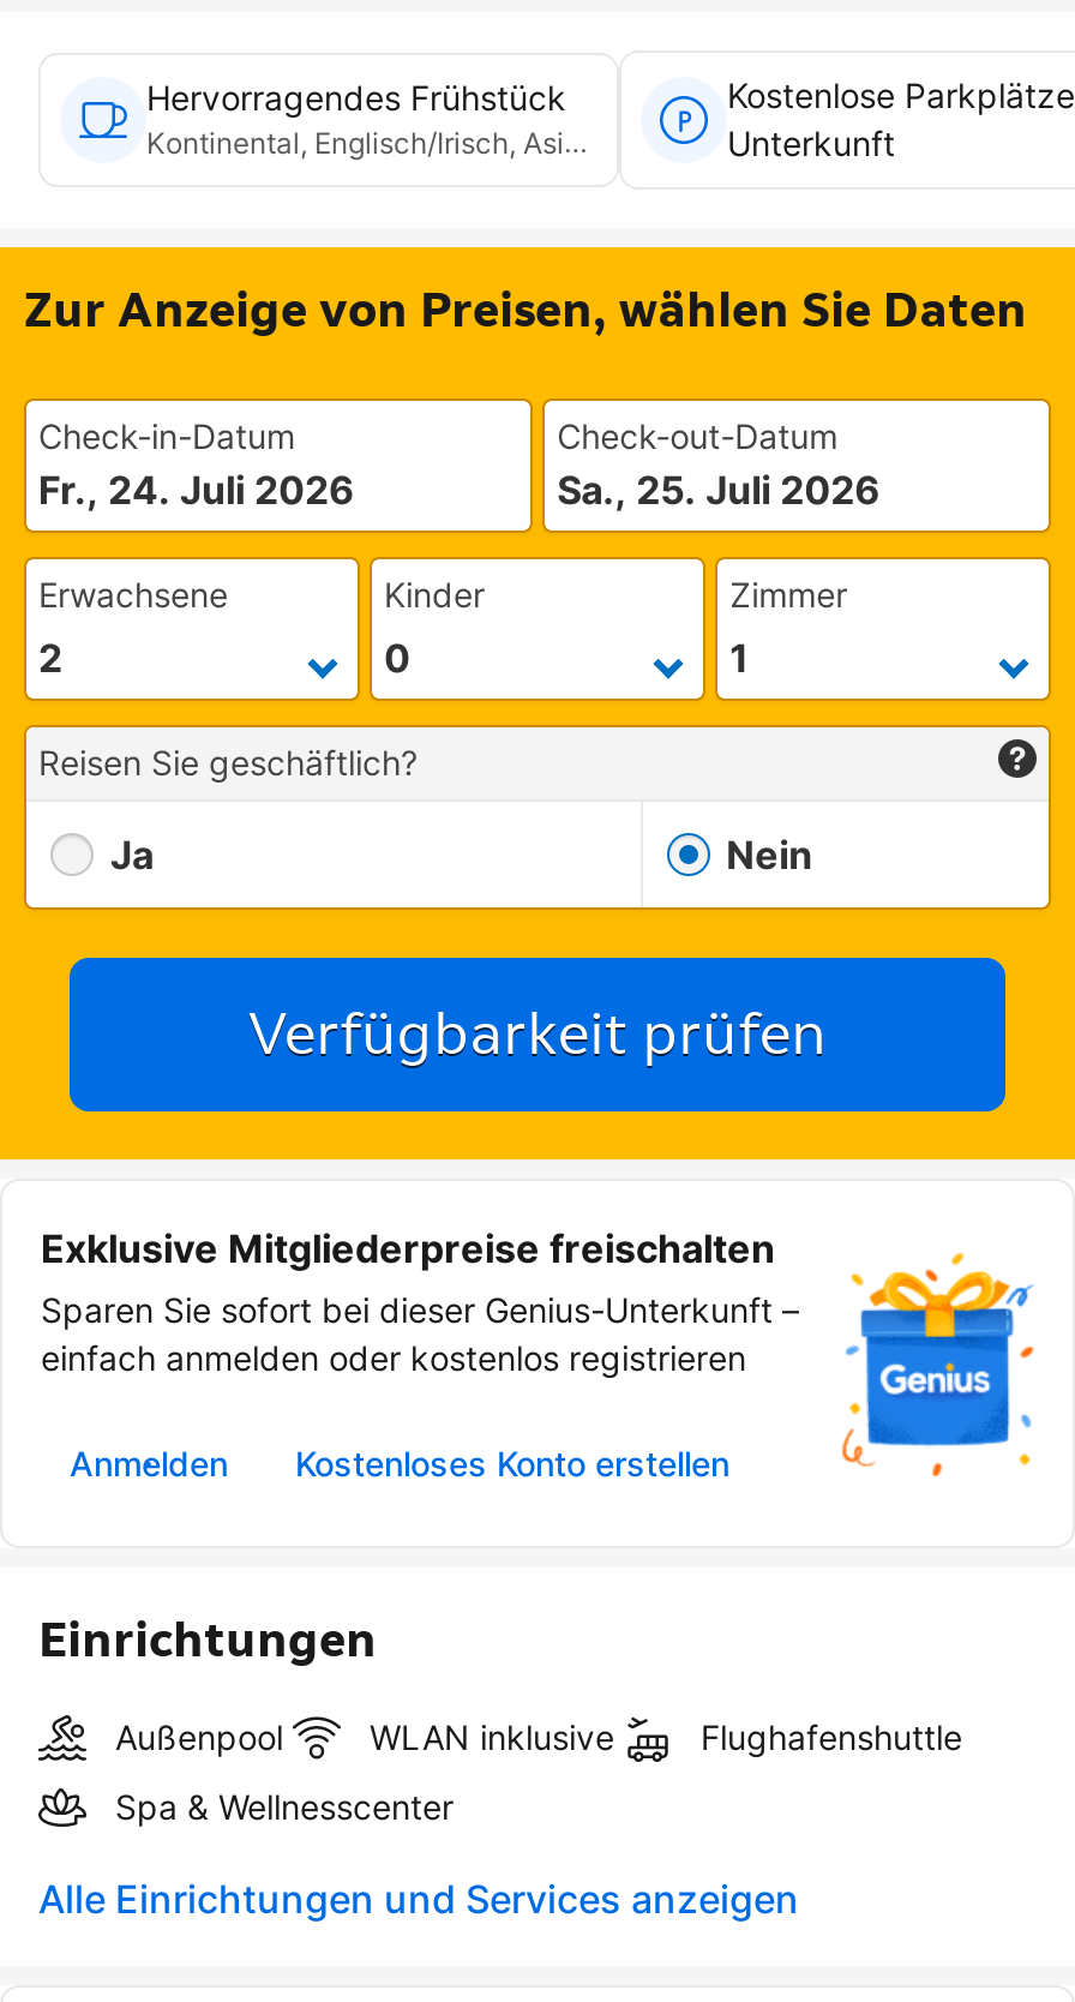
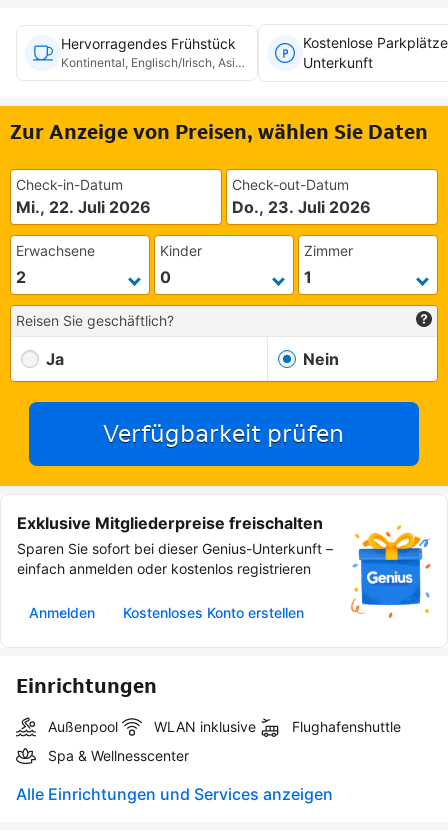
- Fr., 24. Juli 2026
+ Mi., 22. Juli 2026

- Sa., 25. Juli 2026
+ Do., 23. Juli 2026
